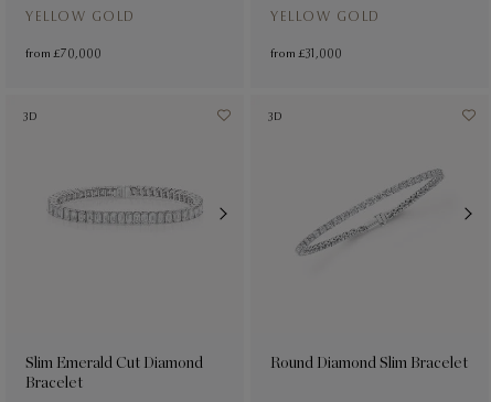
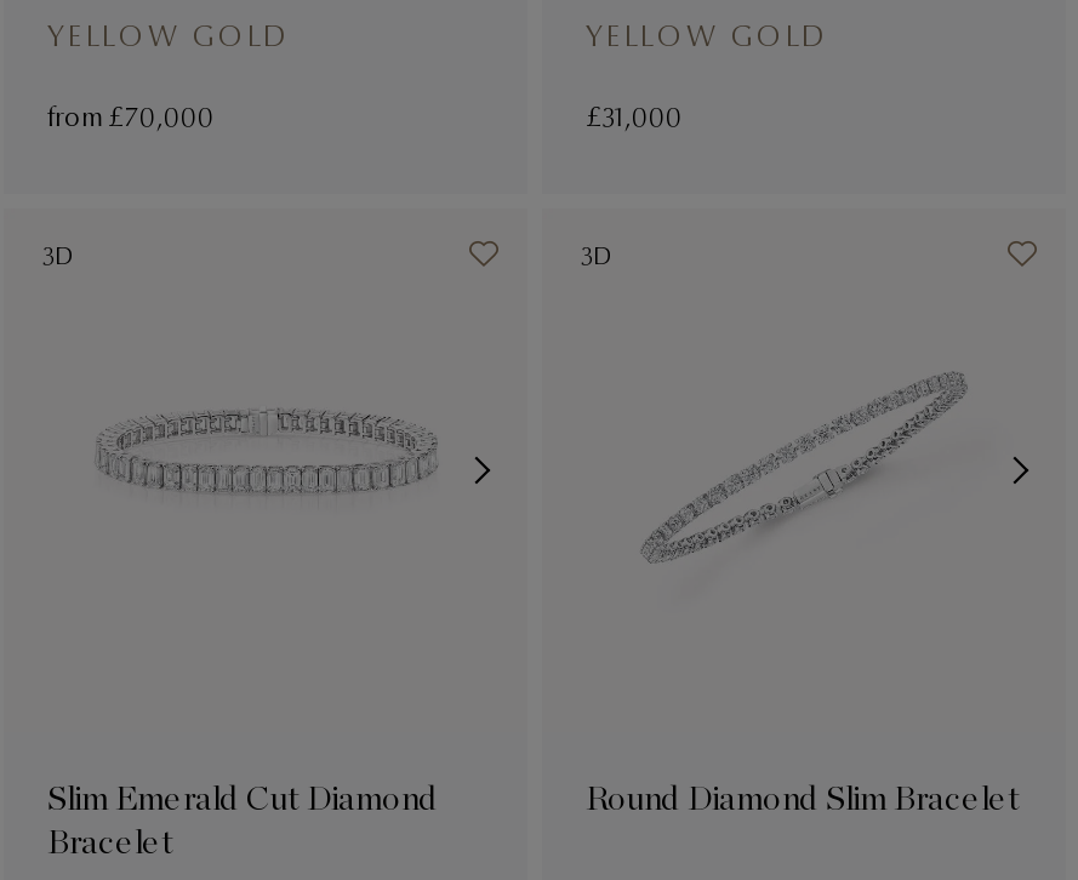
- from £31,000
+ £31,000
